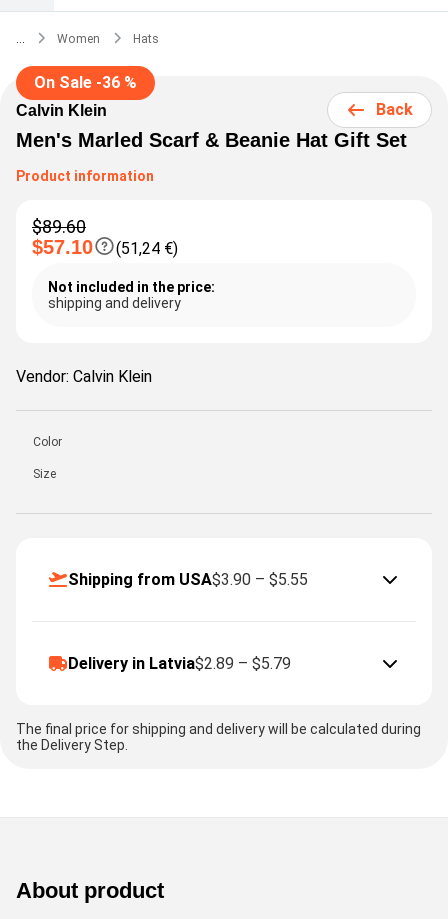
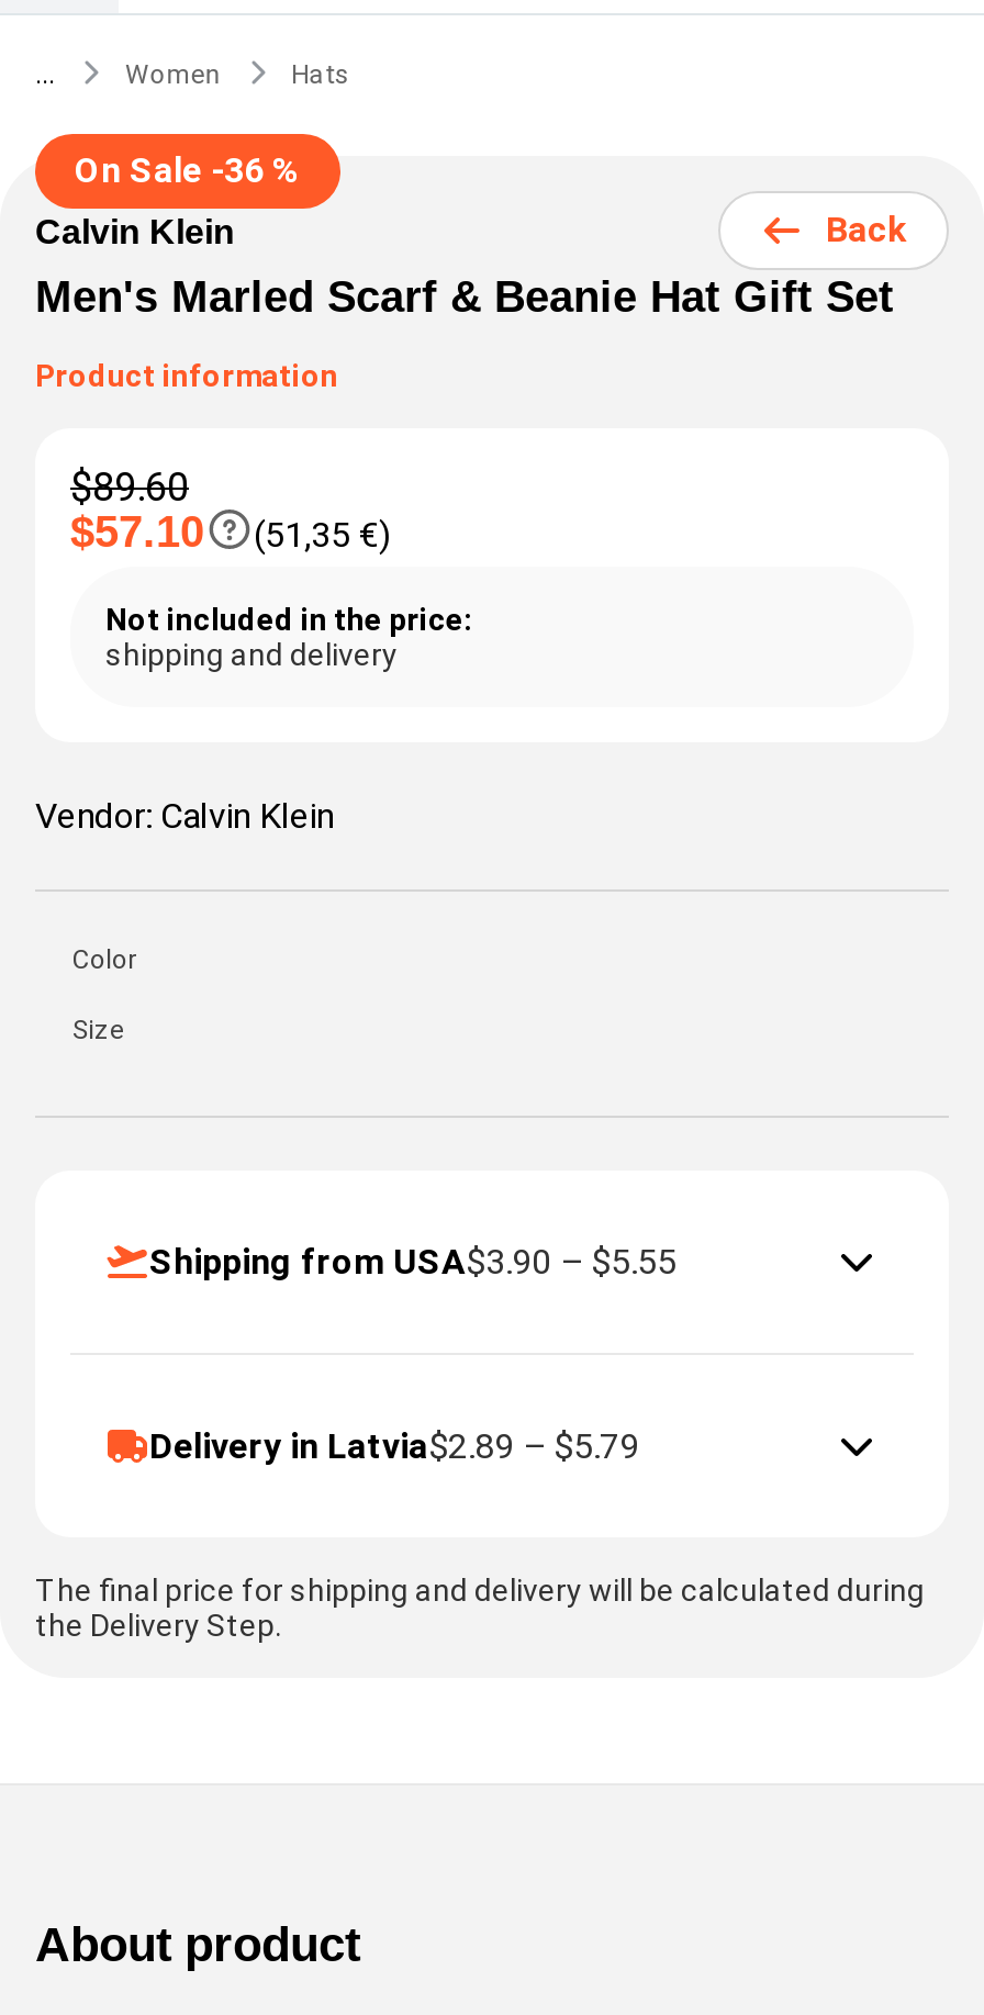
- $57.10 (51,24 €)
+ $57.10 (51,35 €)
